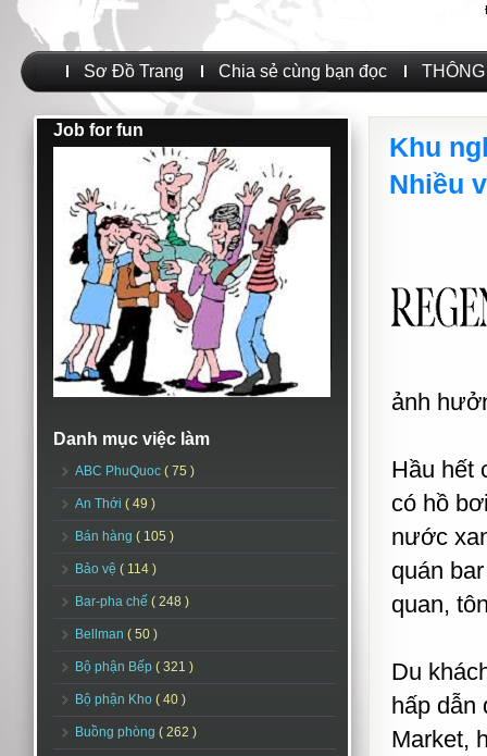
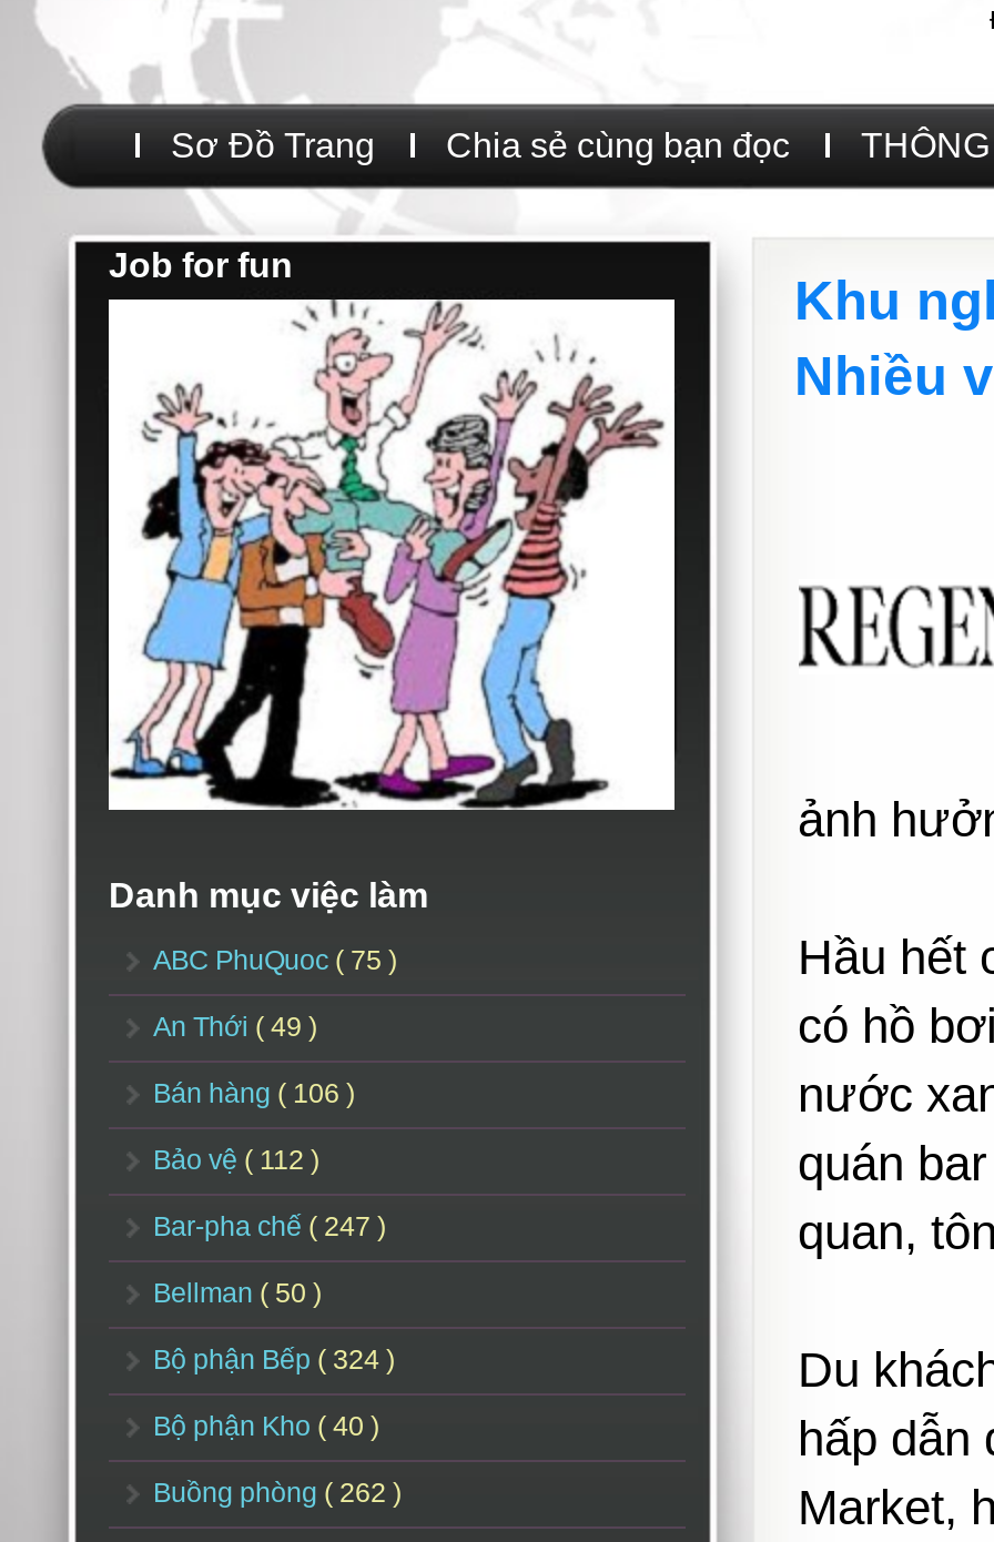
- Bán hàng ( 105 )
+ Bán hàng ( 106 )

- Bảo vệ ( 114 )
+ Bảo vệ ( 112 )

- Bar-pha chế ( 248 )
+ Bar-pha chế ( 247 )

- Bộ phận Bếp ( 321 )
+ Bộ phận Bếp ( 324 )
